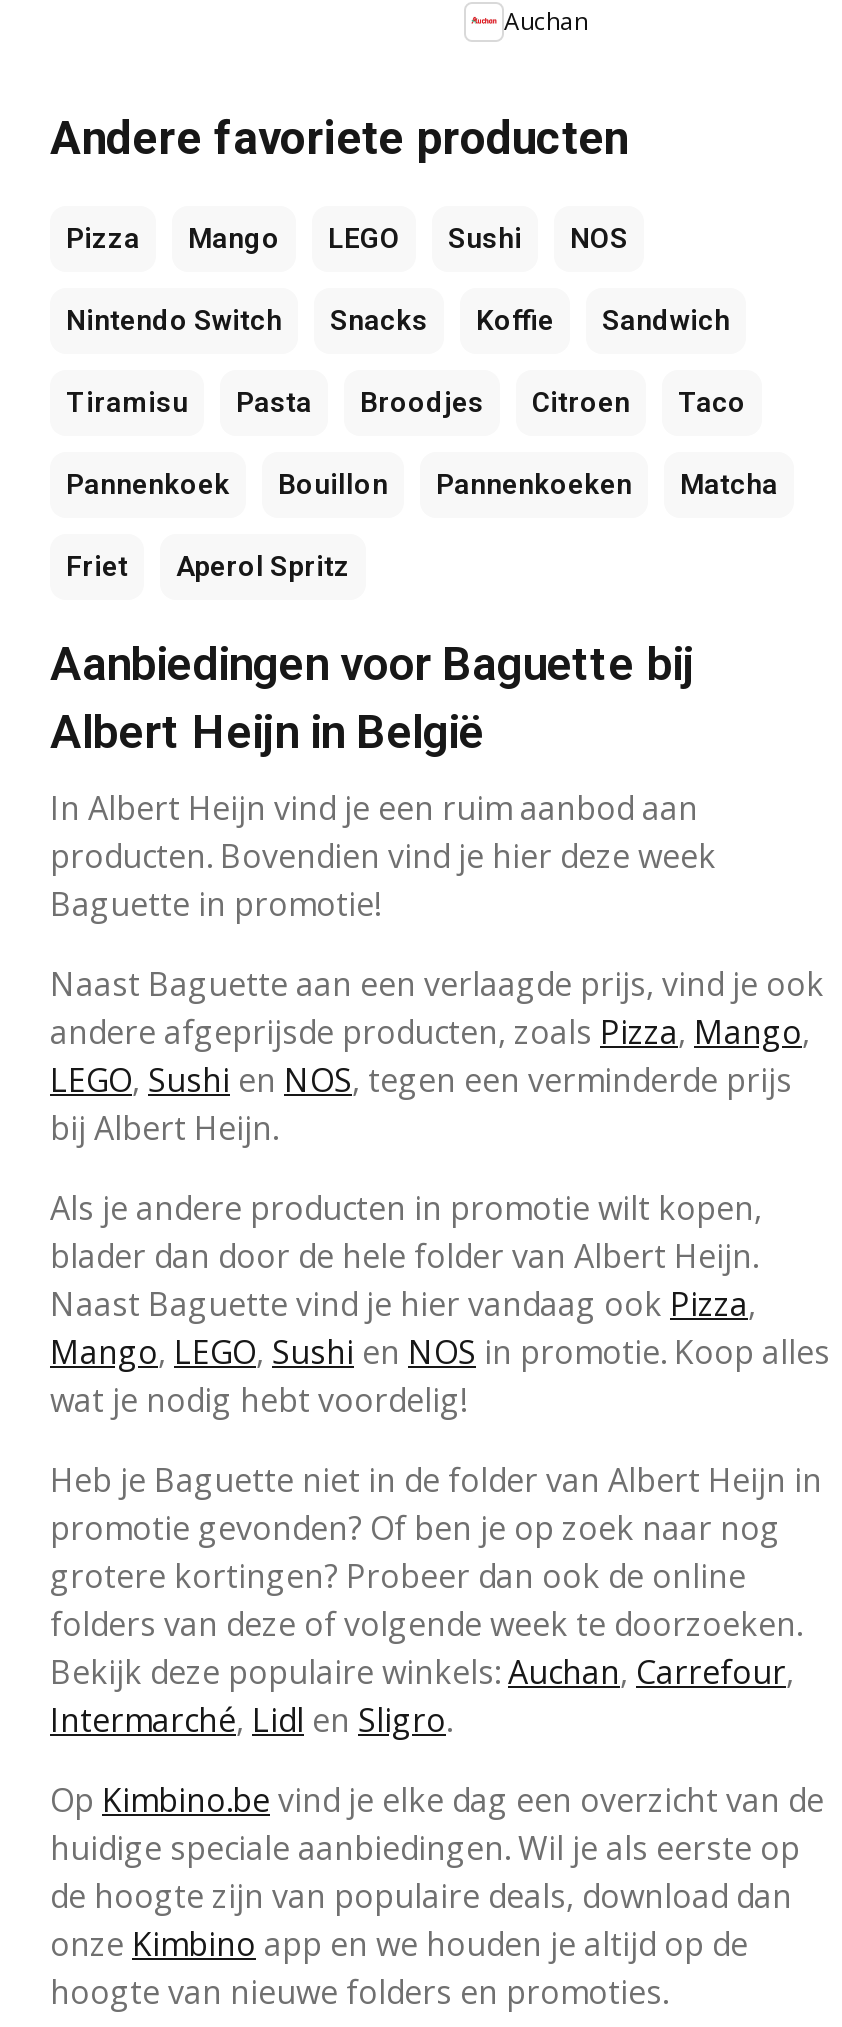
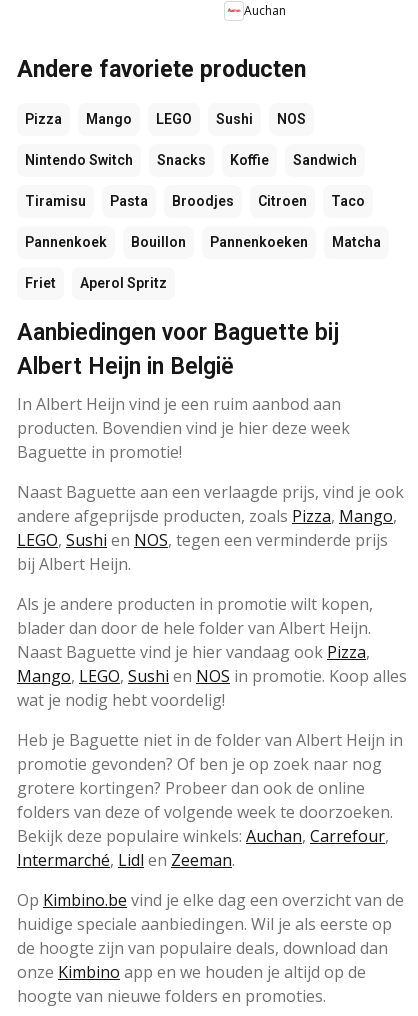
- Intermarché, Lidl en Sligro.
+ Intermarché, Lidl en Zeeman.
